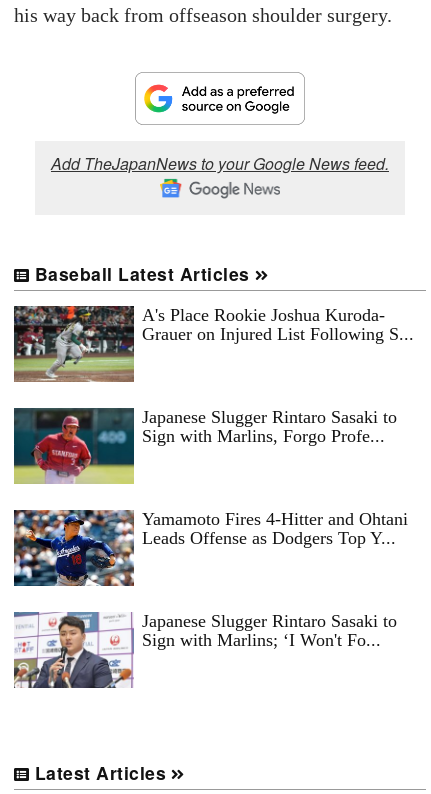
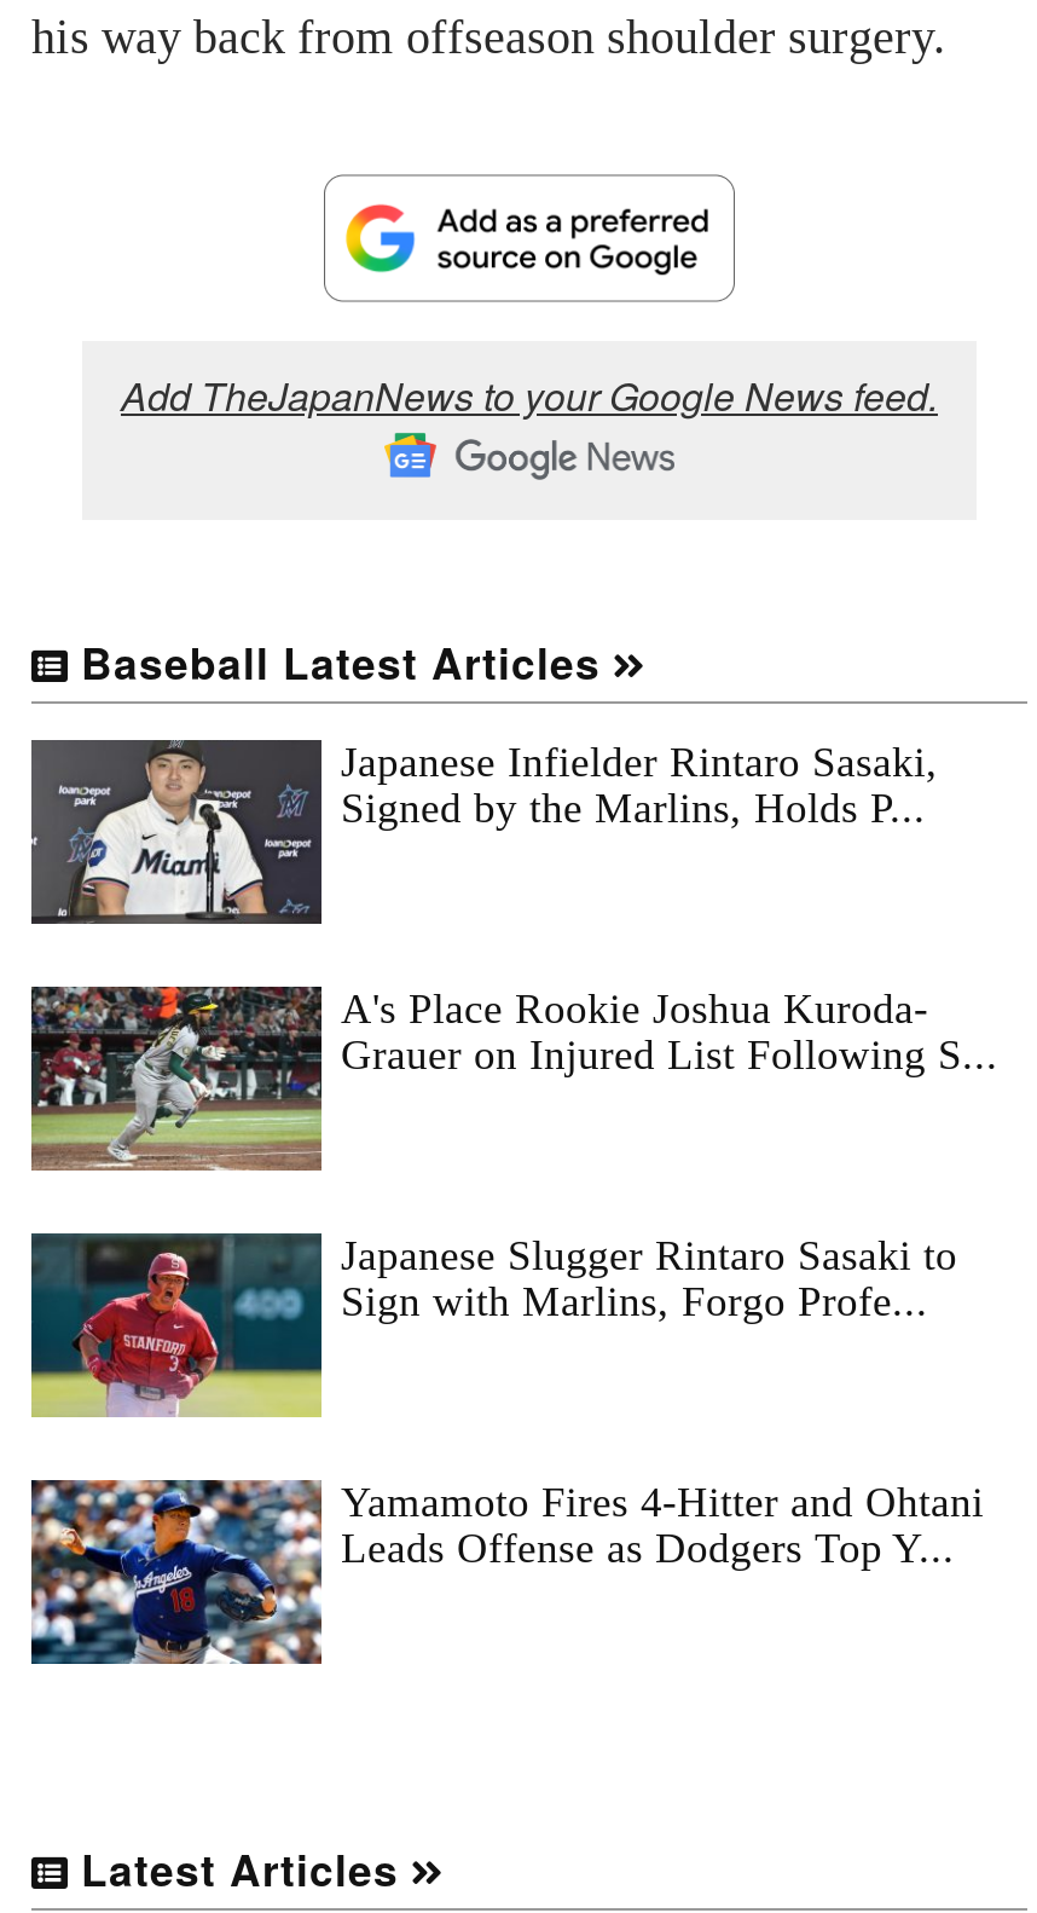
+ [image]
+ Japanese Infielder Rintaro Sasaki,
+ Signed by the Marlins, Holds P...

moved down: [image] | A's Place Rookie Joshua Kuroda- | Grauer on Injured List Following S... | Japanese Slugger Rintaro Sasaki to | Sign with Marlins, Forgo Profe... | Yamamoto Fires 4-Hitter and Ohtani | Leads Offense as Dodgers Top Y...

moved down: [image]

- [image]
- Japanese Slugger Rintaro Sasaki to
- Sign with Marlins; ‘I Won't Fo...
